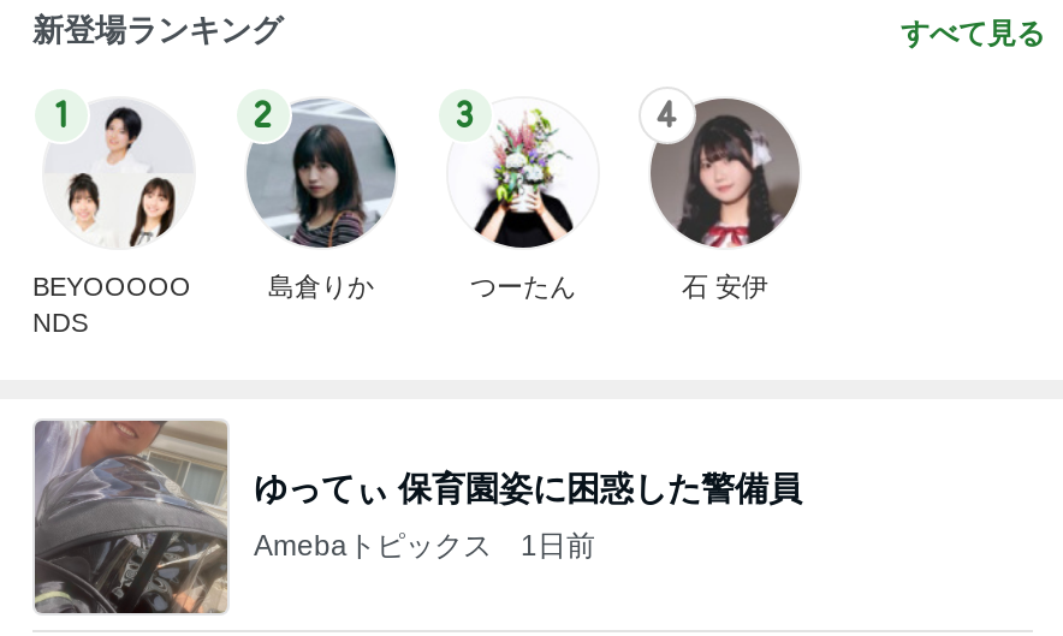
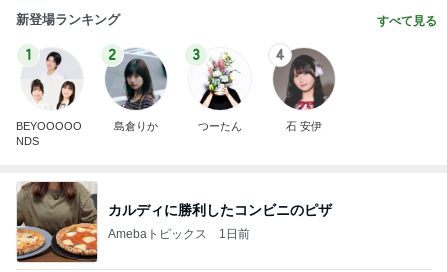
- [image]
- ゆってぃ 保育園姿に困惑した警備員
+ [image]
+ カルディに勝利したコンビニのピザ
